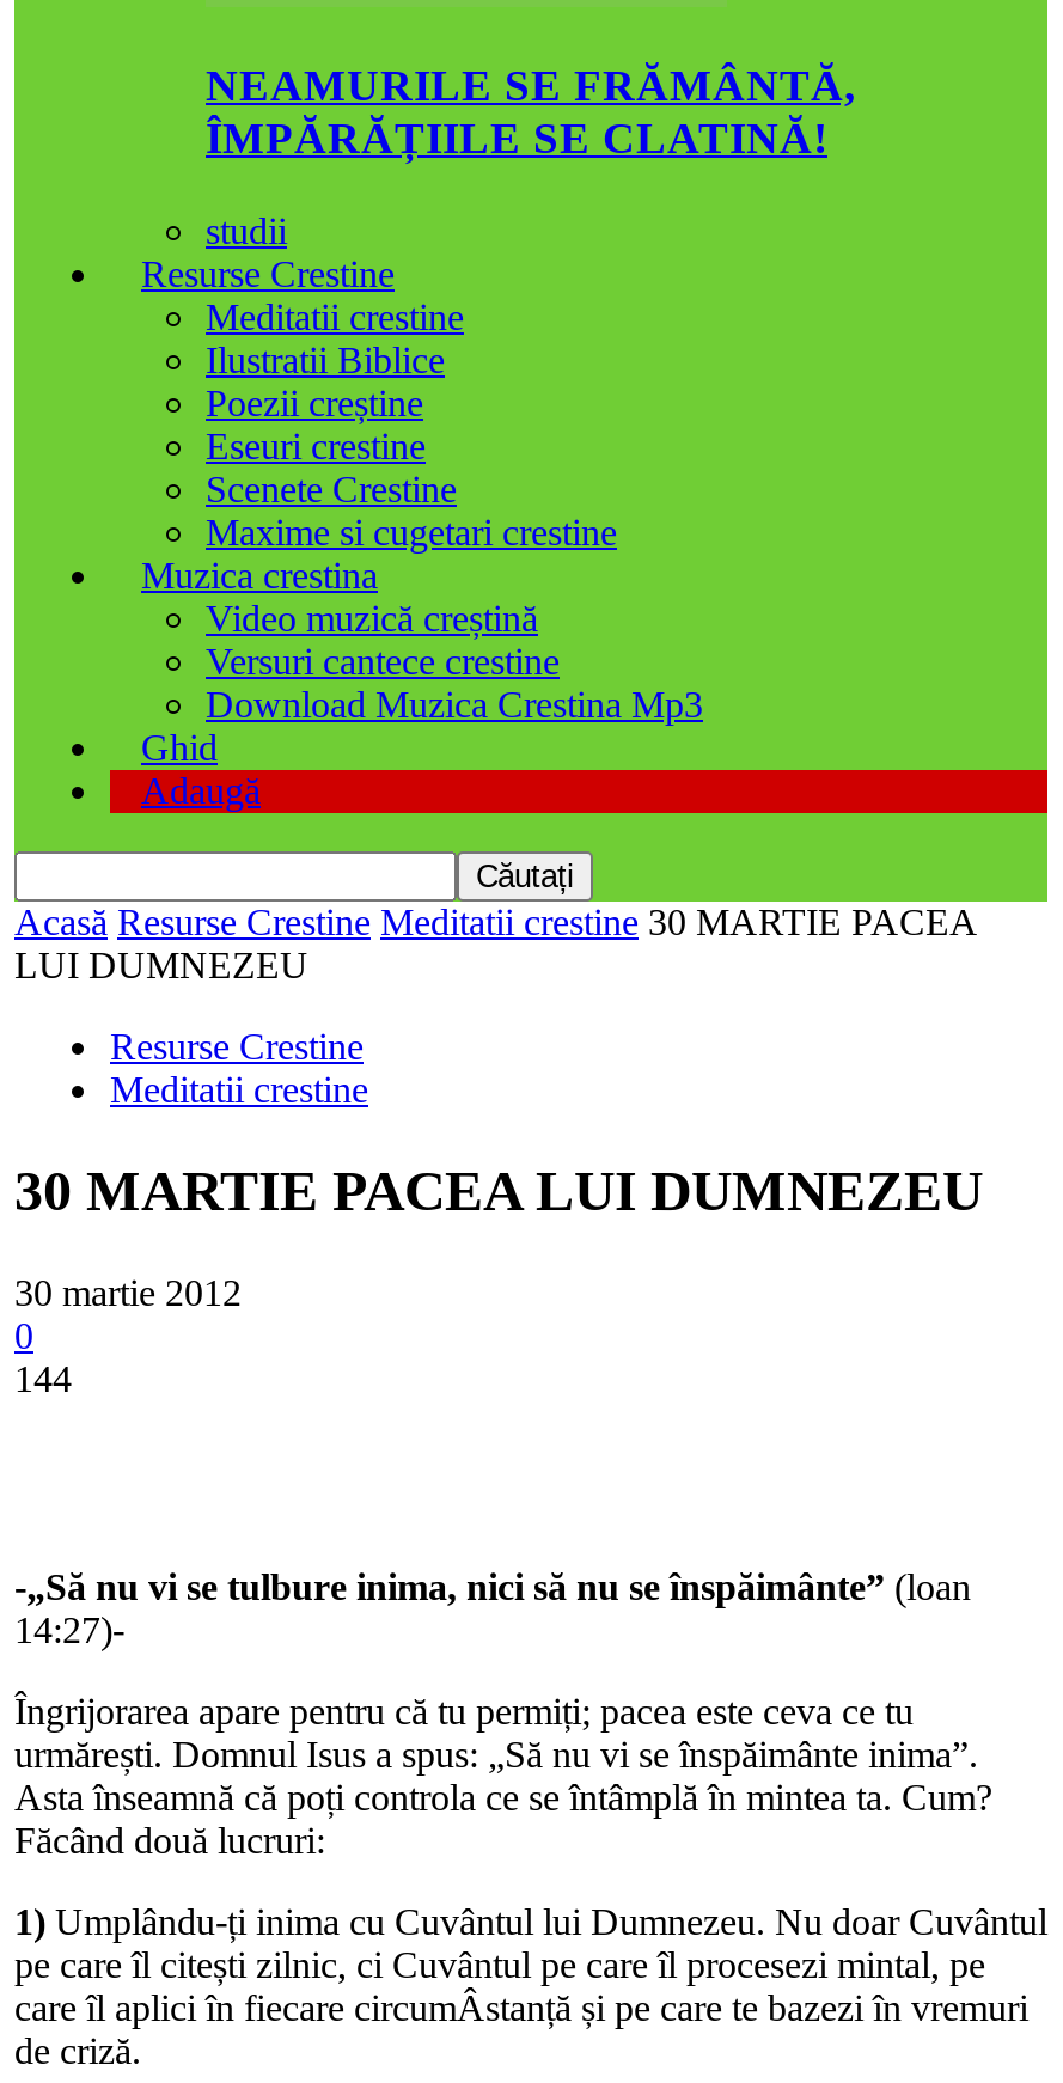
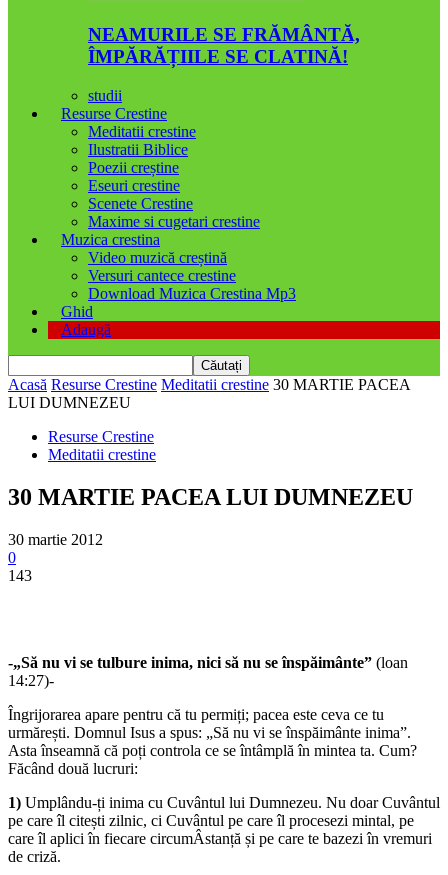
- 144
+ 143
